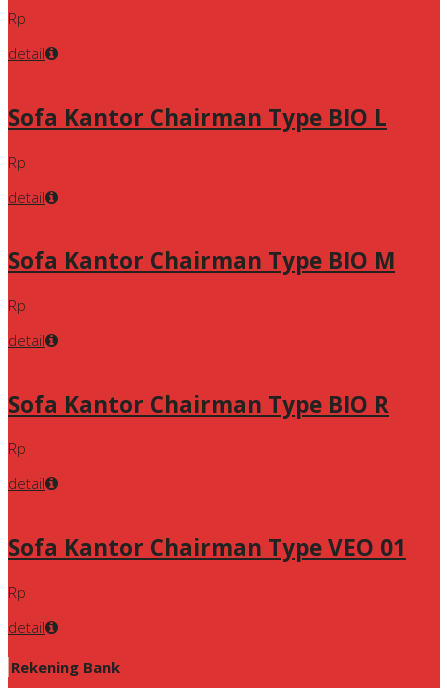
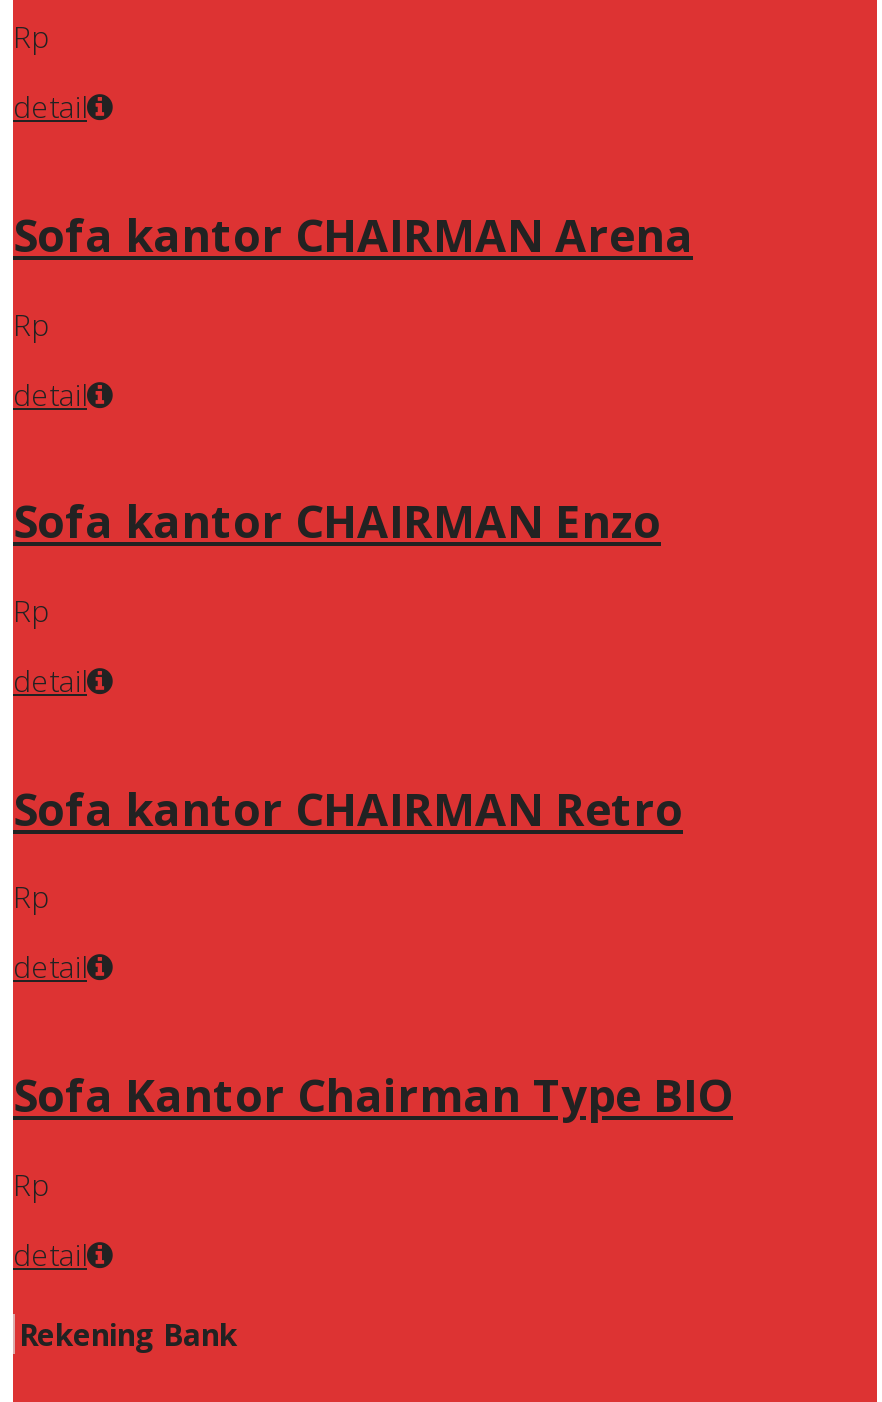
- Sofa Kantor Chairman Type BIO L
+ Sofa kantor CHAIRMAN Arena

- Sofa Kantor Chairman Type BIO M
+ Sofa kantor CHAIRMAN Enzo

- Sofa Kantor Chairman Type BIO R
+ Sofa kantor CHAIRMAN Retro

- Sofa Kantor Chairman Type VEO 01
+ Sofa Kantor Chairman Type BIO
